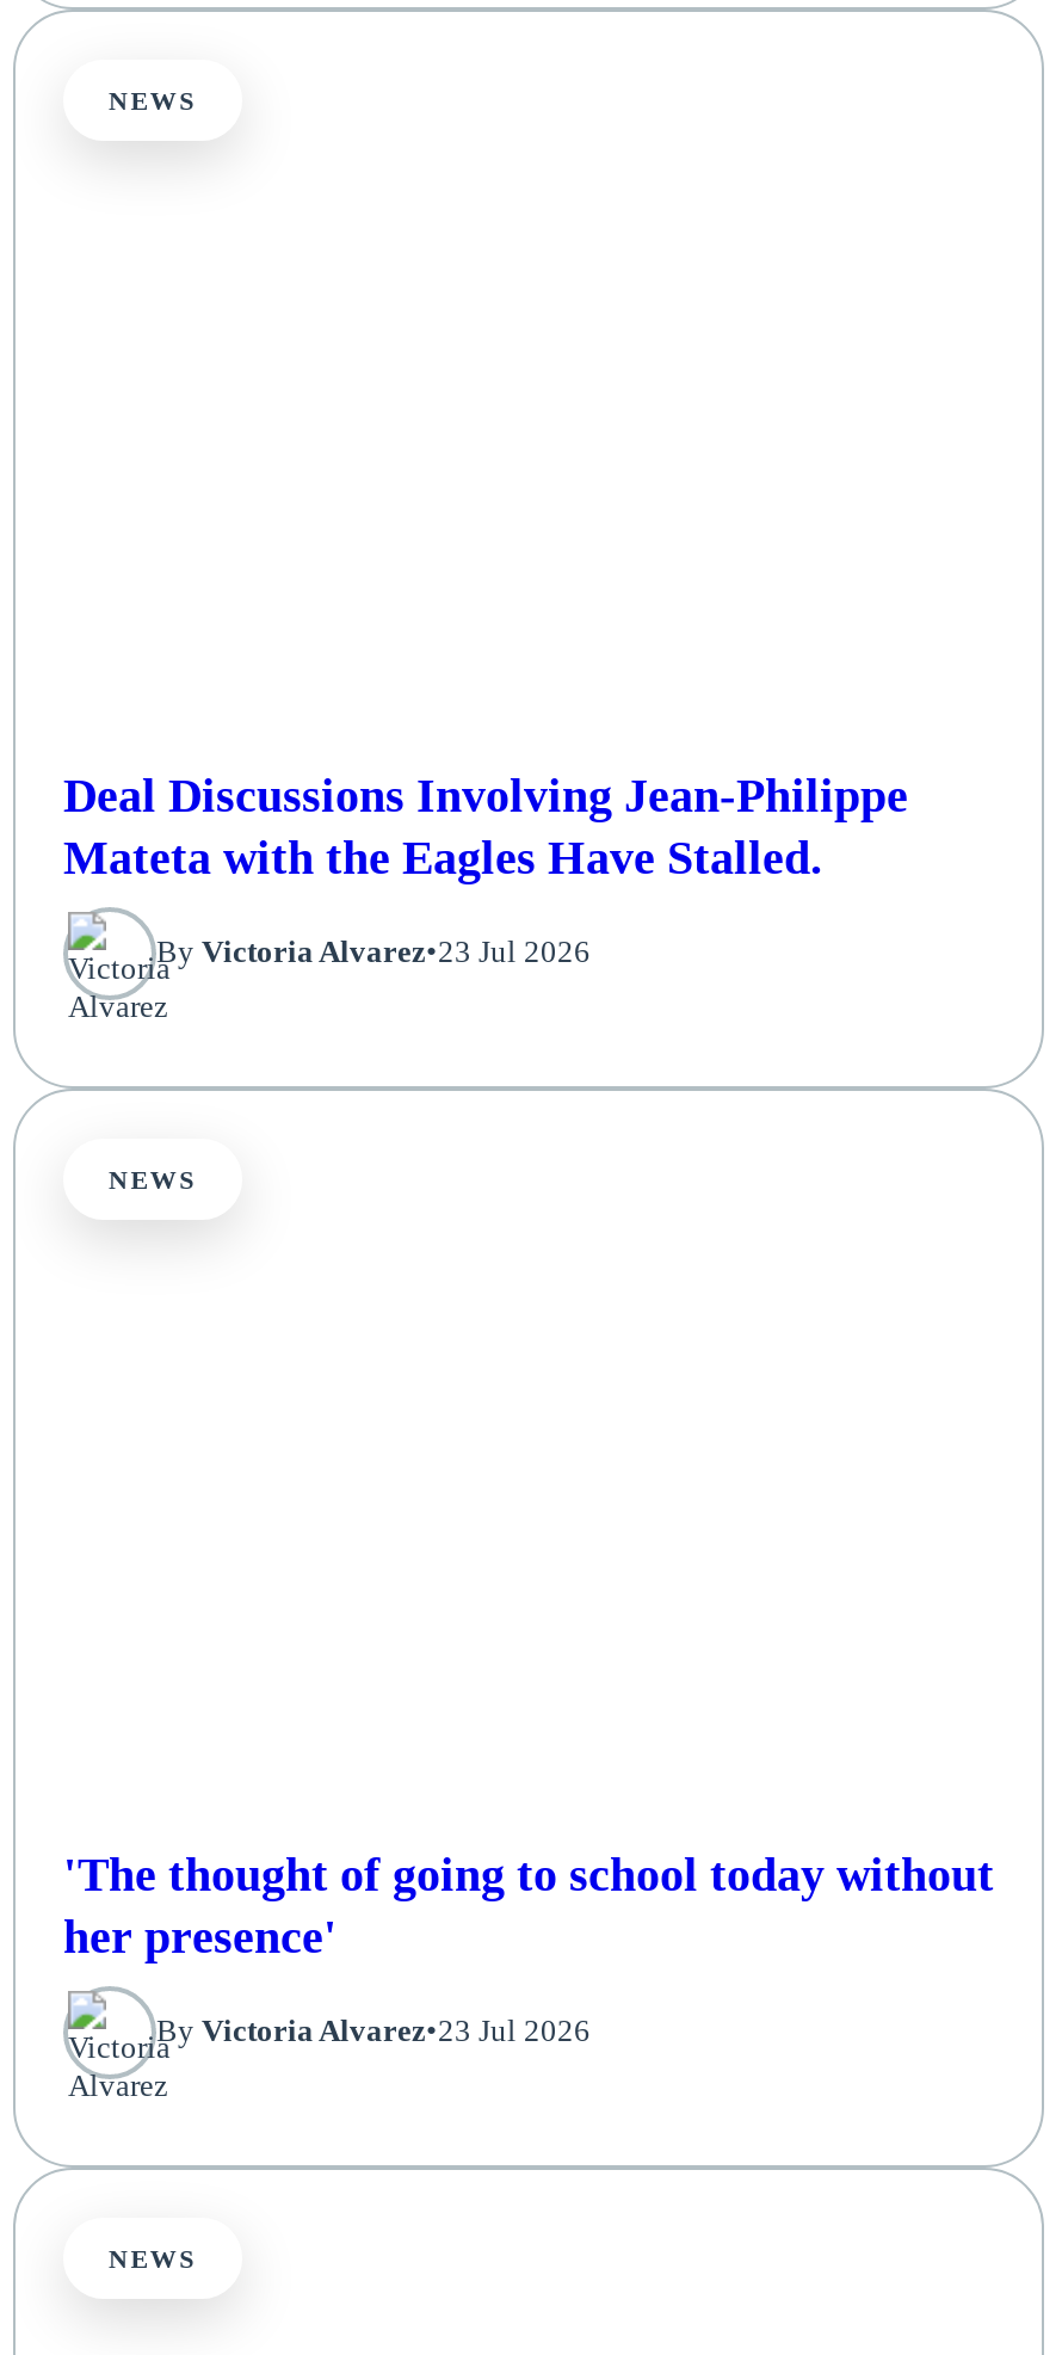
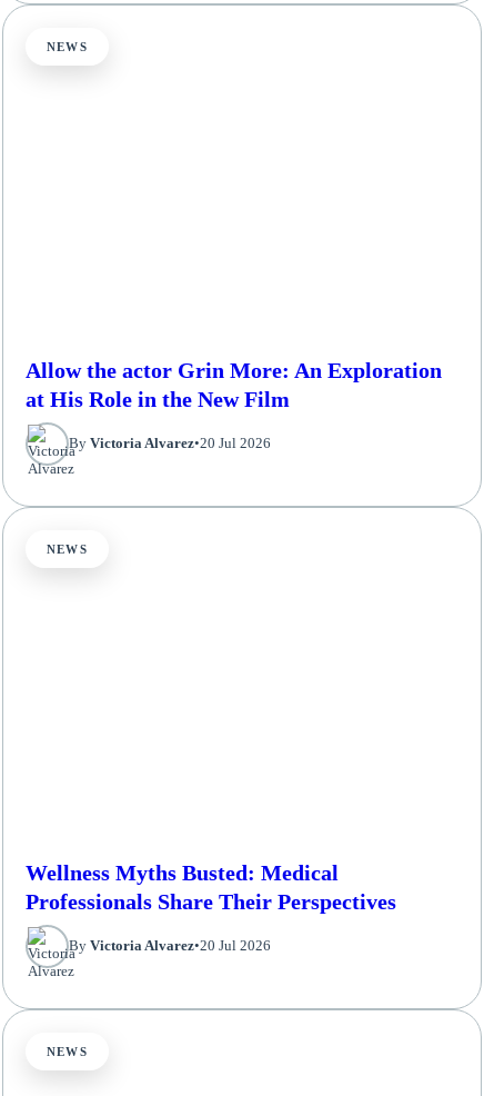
- Deal Discussions Involving Jean-Philippe
- Mateta with the Eagles Have Stalled.
+ Allow the actor Grin More: An Exploration
+ at His Role in the New Film

- By Victoria Alvarez•23 Jul 2026
+ By Victoria Alvarez•20 Jul 2026

- 'The thought of going to school today without
- her presence'
+ Wellness Myths Busted: Medical
+ Professionals Share Their Perspectives

- By Victoria Alvarez•23 Jul 2026
+ By Victoria Alvarez•20 Jul 2026
